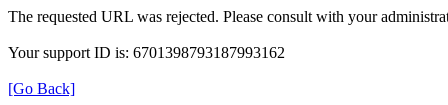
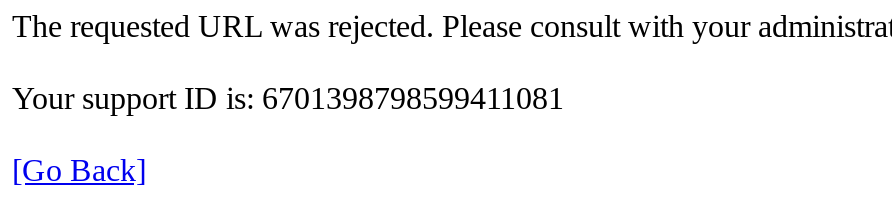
- Your support ID is: 6701398793187993162
+ Your support ID is: 6701398798599411081
